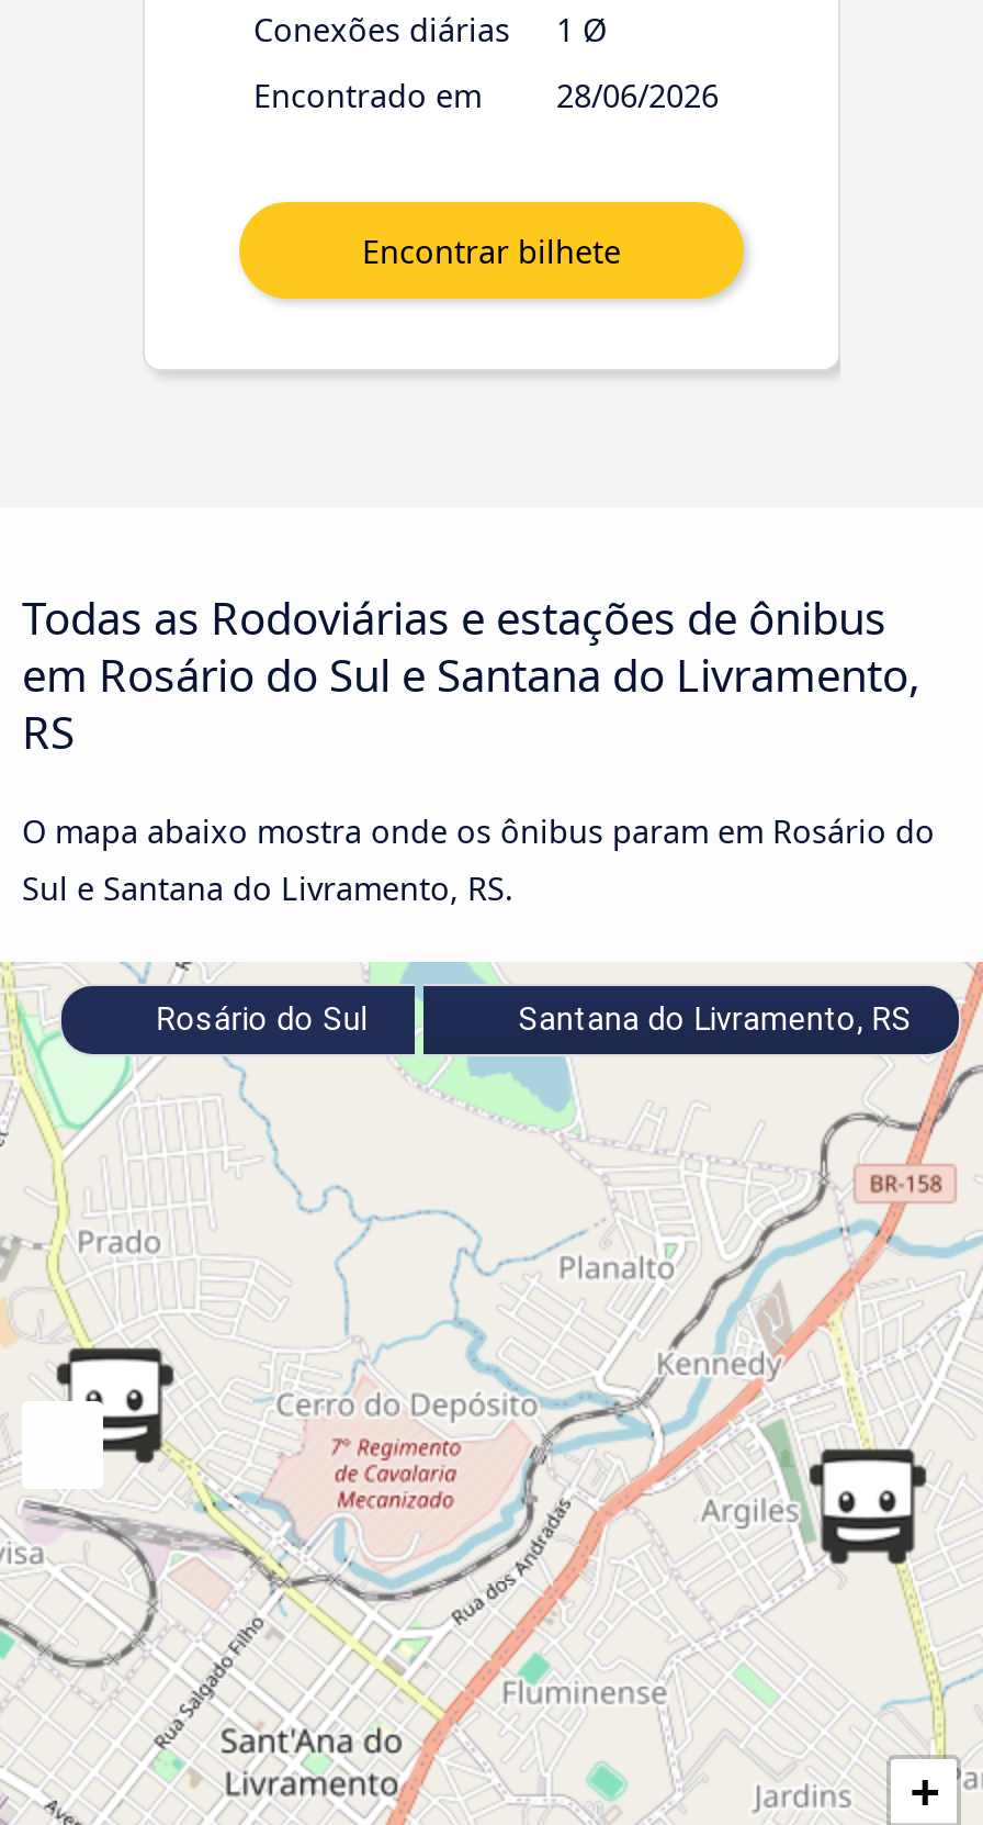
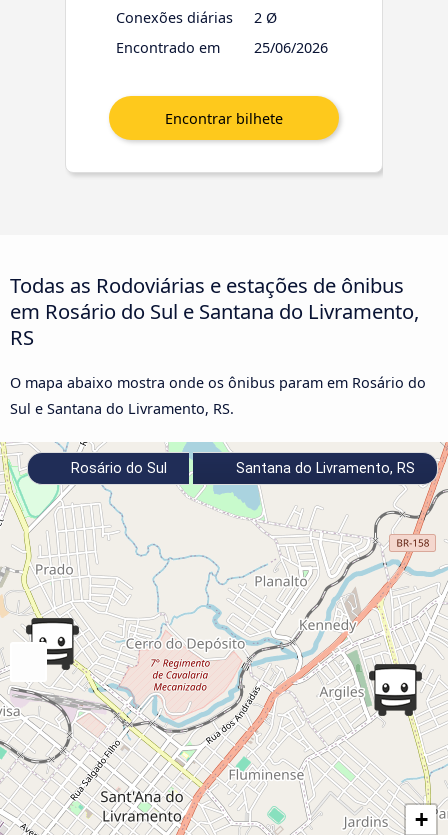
- Conexões diárias 1 Ø
+ Conexões diárias 2 Ø

- Encontrado em 28/06/2026
+ Encontrado em 25/06/2026
